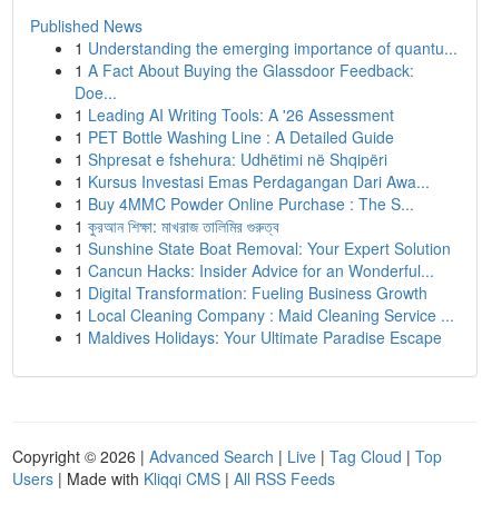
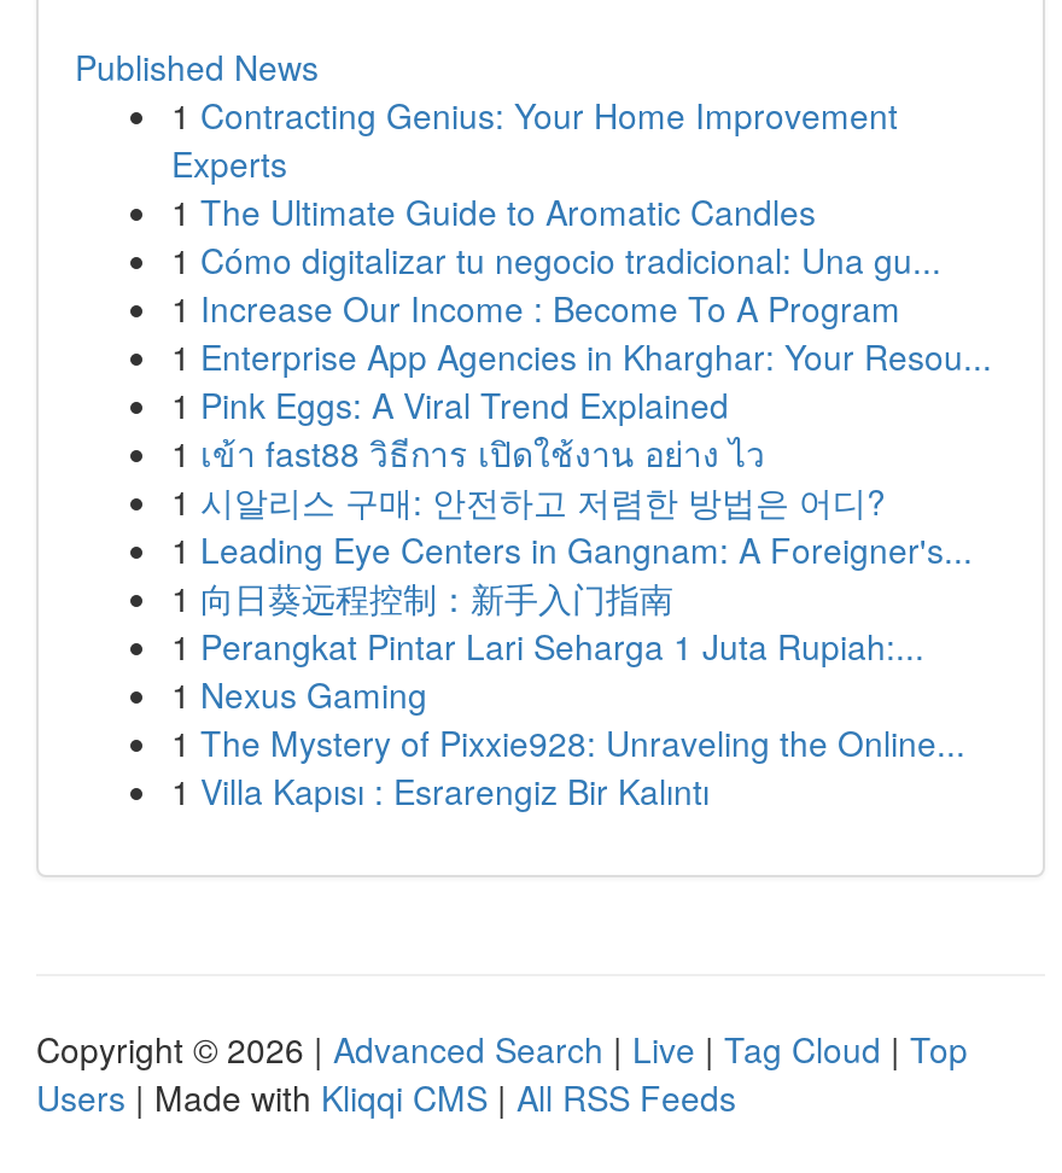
- 1 Understanding the emerging importance of quantu...
- 1 A Fact About Buying the Glassdoor Feedback:
- Doe...
- 1 Leading AI Writing Tools: A '26 Assessment
- 1 PET Bottle Washing Line : A Detailed Guide
- 1 Shpresat e fshehura: Udhëtimi në Shqipëri
- 1 Kursus Investasi Emas Perdagangan Dari Awa...
- 1 Buy 4MMC Powder Online Purchase : The S...
- 1 কুরআন শিক্ষা: মাখরাজ তালিমির গুরুত্ব
- 1 Sunshine State Boat Removal: Your Expert Solution
- 1 Cancun Hacks: Insider Advice for an Wonderful...
- 1 Digital Transformation: Fueling Business Growth
- 1 Local Cleaning Company : Maid Cleaning Service ...
- 1 Maldives Holidays: Your Ultimate Paradise Escape
+ 1 Contracting Genius: Your Home Improvement
+ Experts
+ 1 The Ultimate Guide to Aromatic Candles
+ 1 Cómo digitalizar tu negocio tradicional: Una gu...
+ 1 Increase Our Income : Become To A Program
+ 1 Enterprise App Agencies in Kharghar: Your Resou...
+ 1 Pink Eggs: A Viral Trend Explained
+ 1 เข้า fast88 วิธีการ เปิดใช้งาน อย่าง ไว
+ 1 시알리스 구매: 안전하고 저렴한 방법은 어디?
+ 1 Leading Eye Centers in Gangnam: A Foreigner's...
+ 1 向日葵远程控制：新手入门指南
+ 1 Perangkat Pintar Lari Seharga 1 Juta Rupiah:...
+ 1 Nexus Gaming
+ 1 The Mystery of Pixxie928: Unraveling the Online...
+ 1 Villa Kapısı : Esrarengiz Bir Kalıntı
